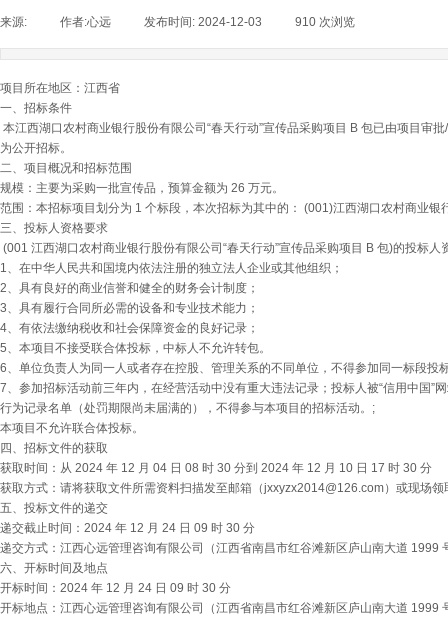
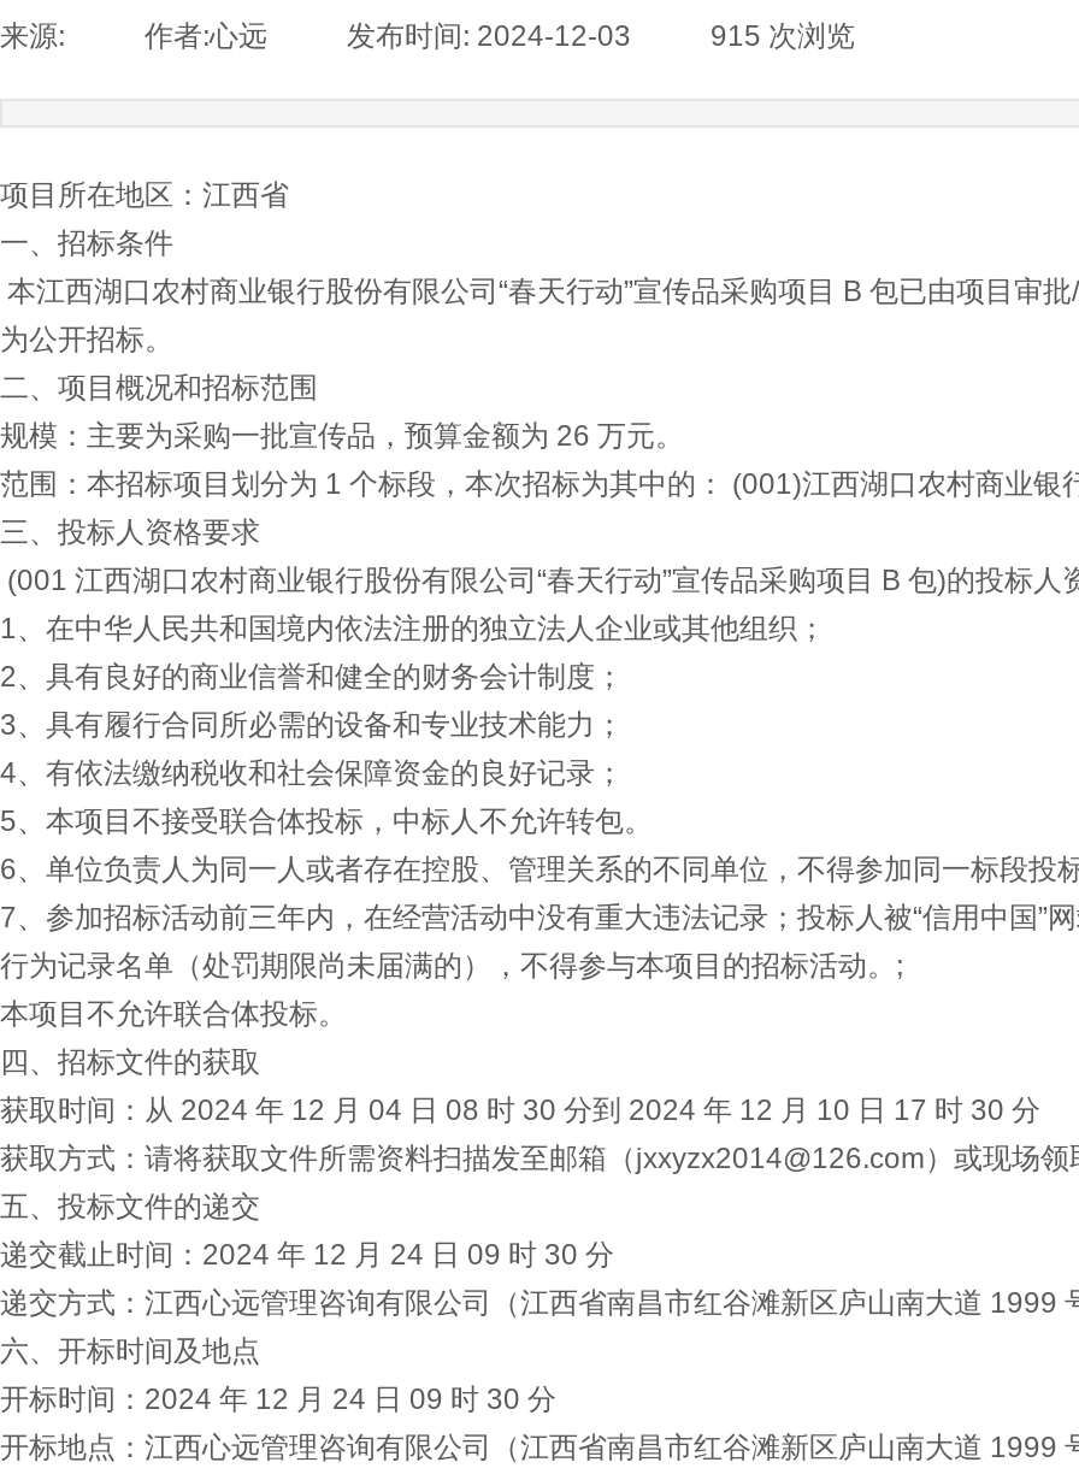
- 910次浏览
+ 915次浏览
